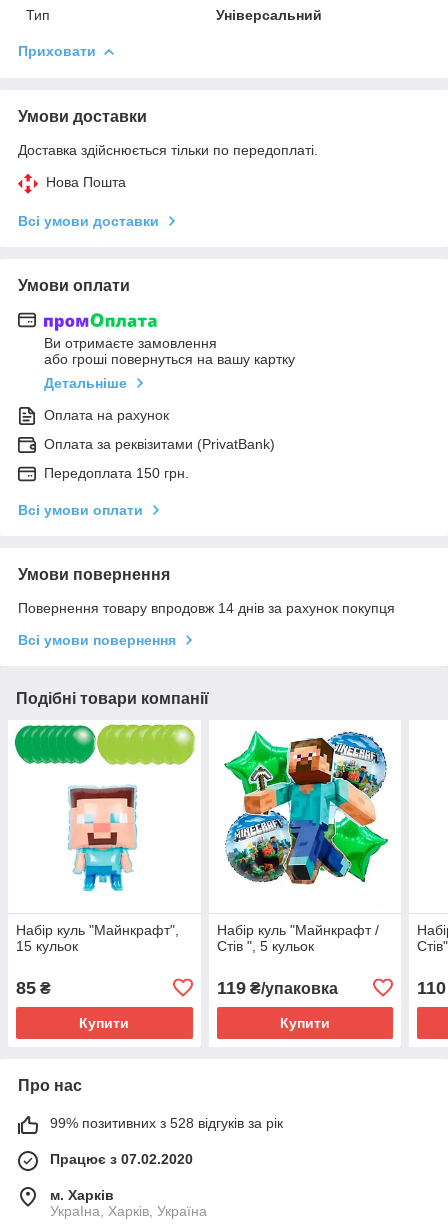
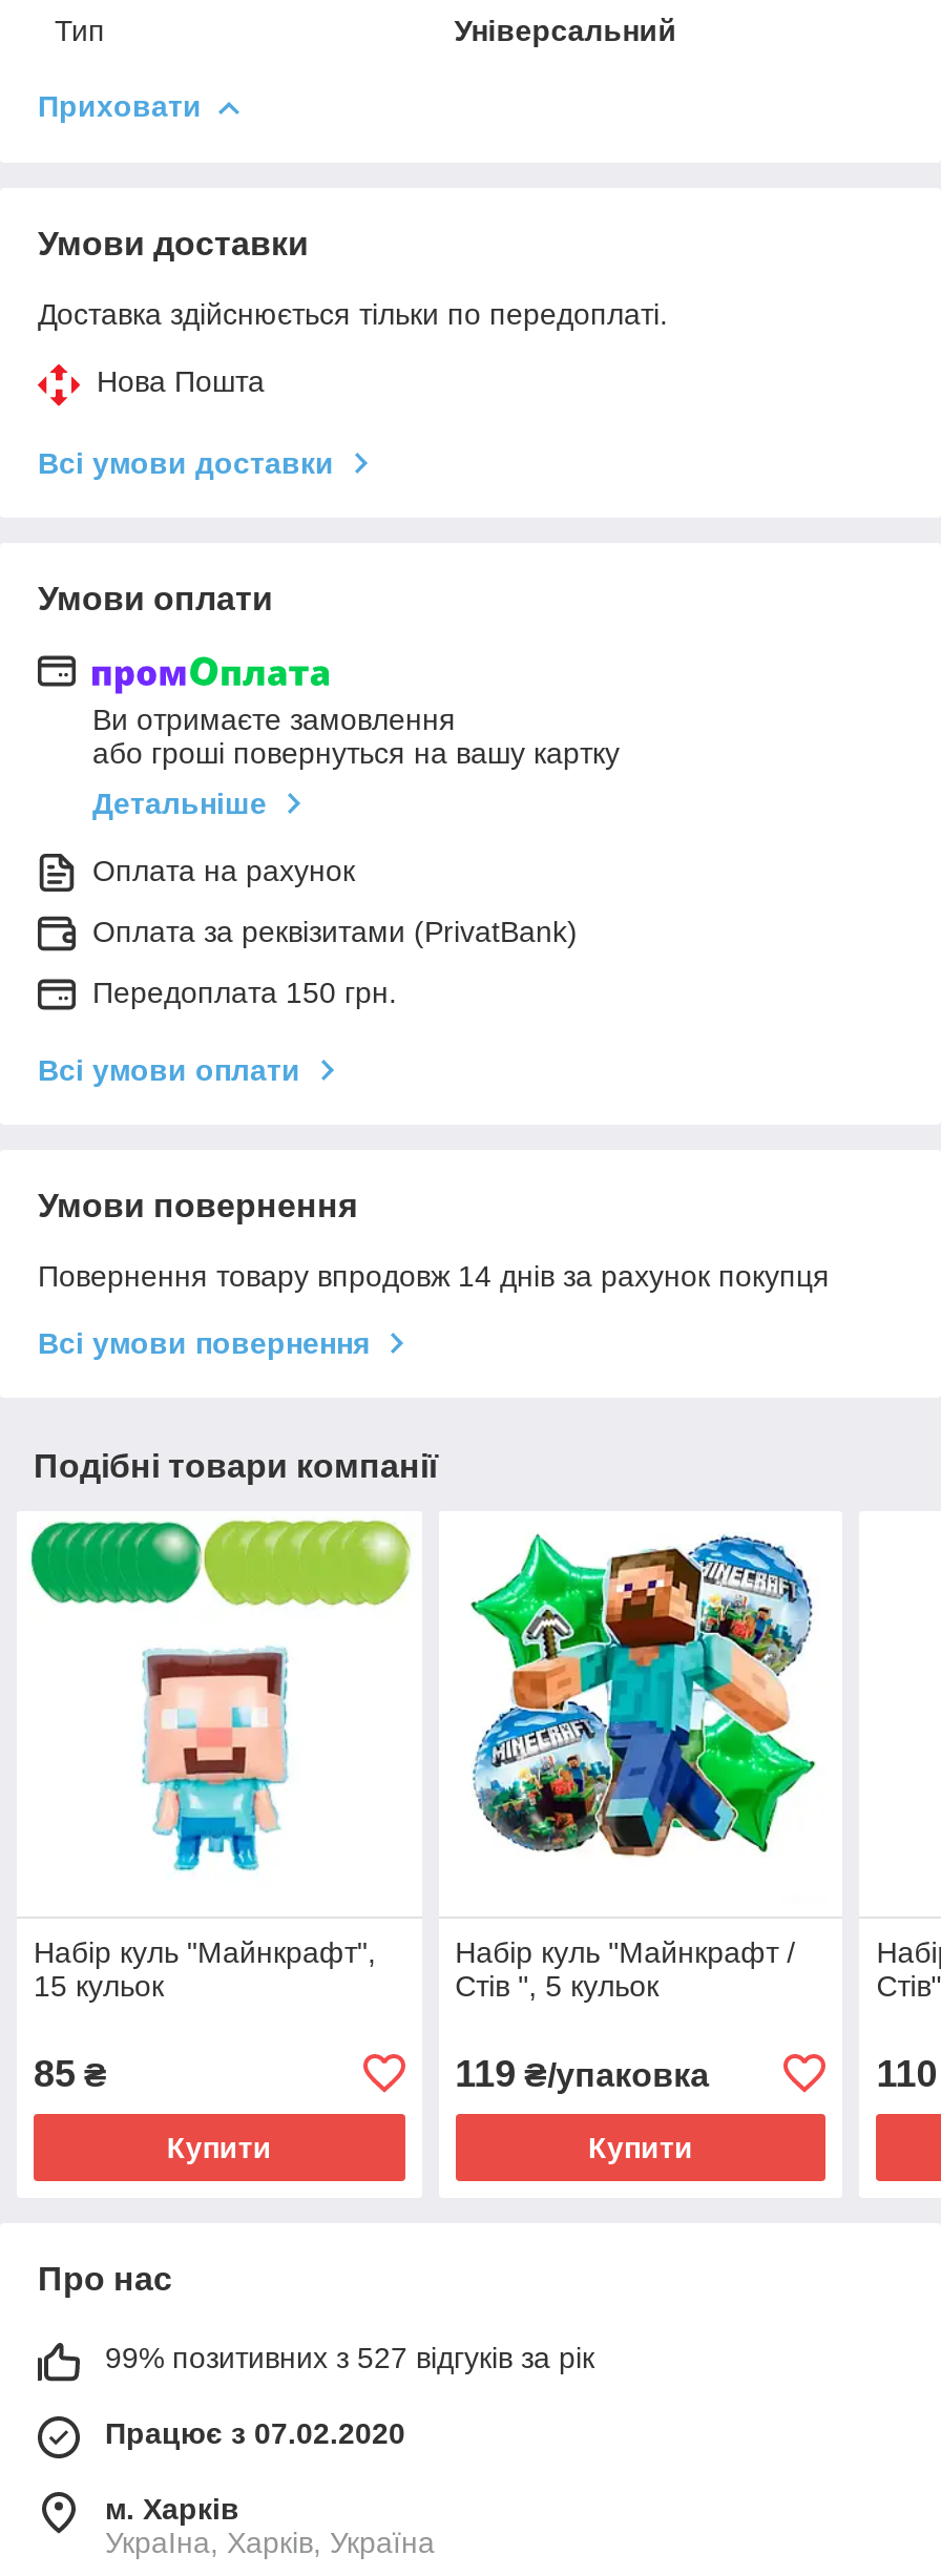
- 99% позитивних з 528 відгуків за рік
+ 99% позитивних з 527 відгуків за рік
